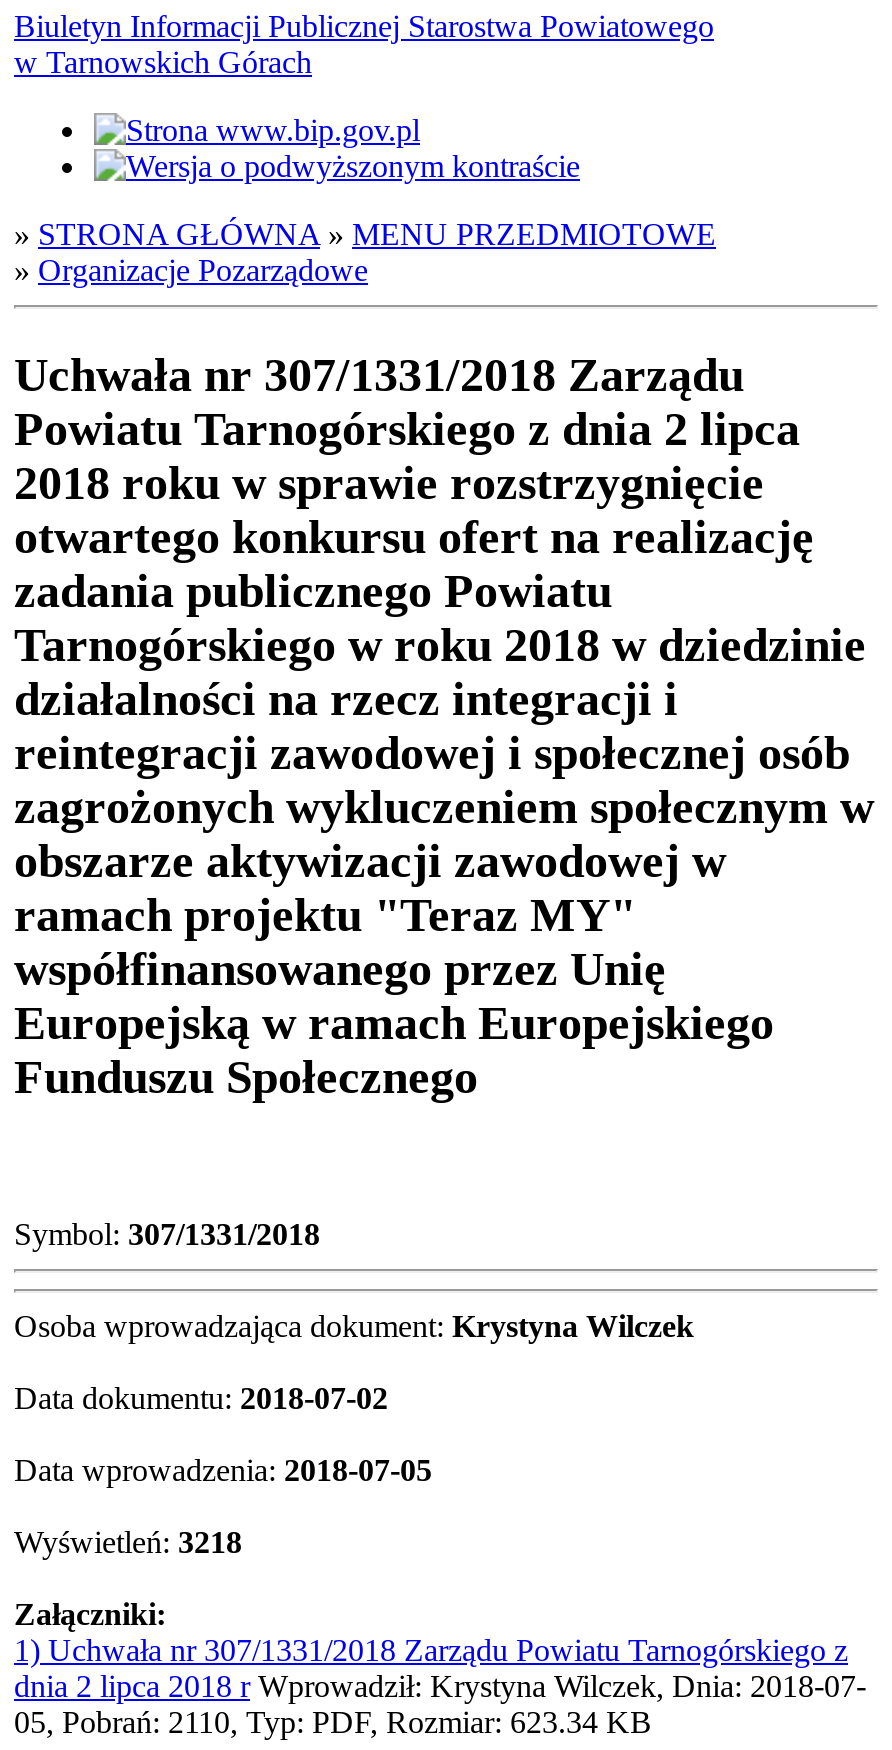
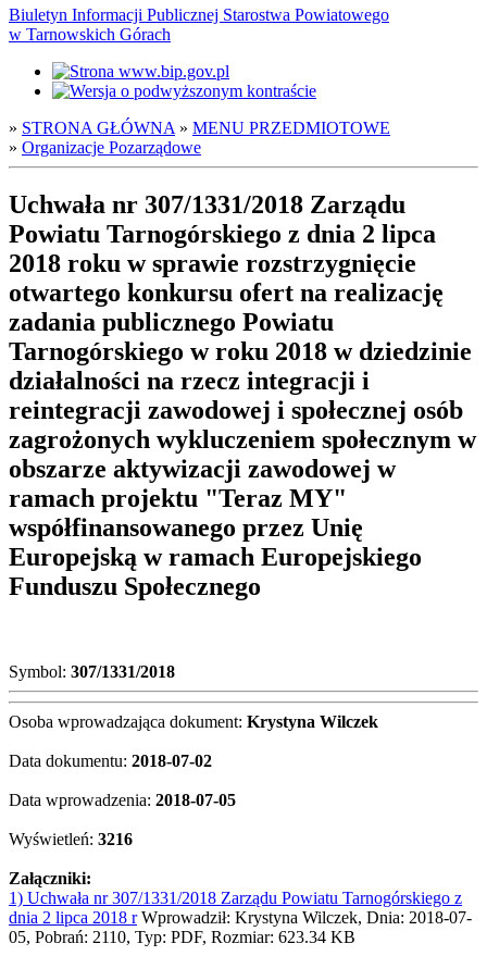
- Wyświetleń: 3218
+ Wyświetleń: 3216
